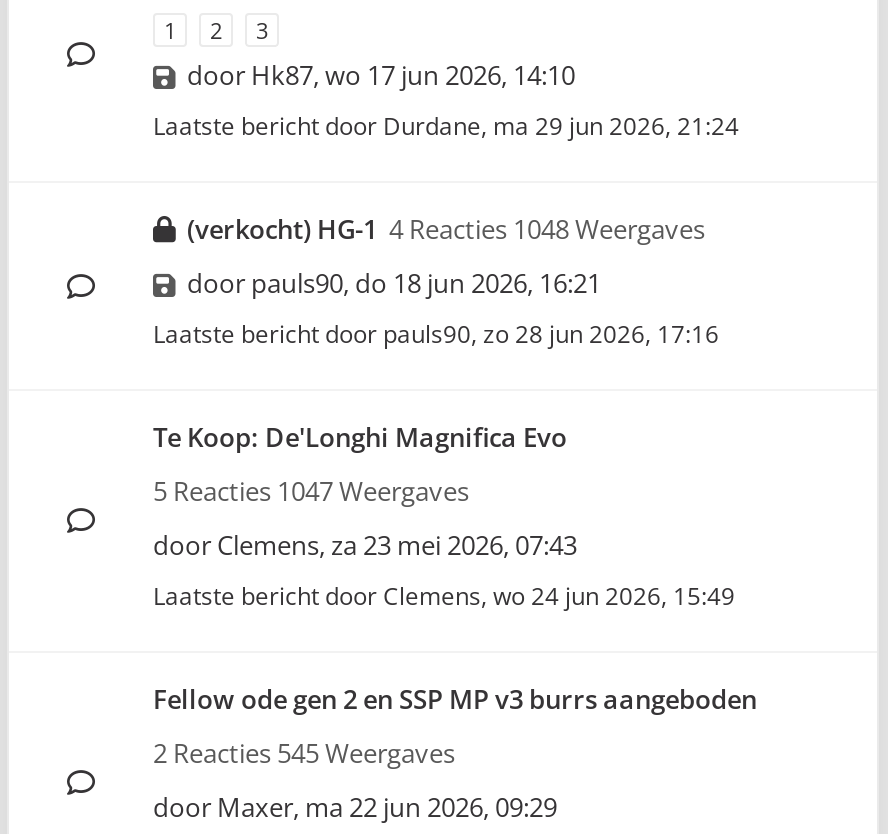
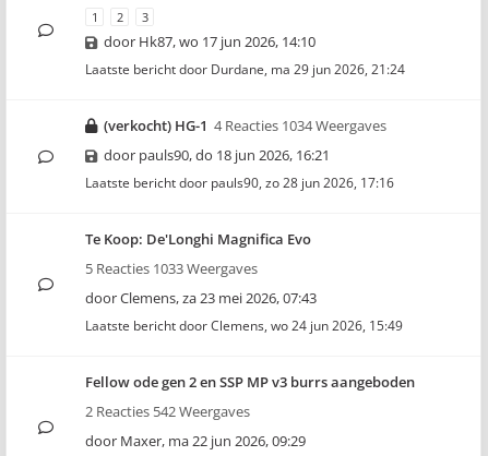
- (verkocht) HG-1 4 Reacties 1048 Weergaves
+ (verkocht) HG-1 4 Reacties 1034 Weergaves

- 5 Reacties 1047 Weergaves
+ 5 Reacties 1033 Weergaves

- 2 Reacties 545 Weergaves
+ 2 Reacties 542 Weergaves
